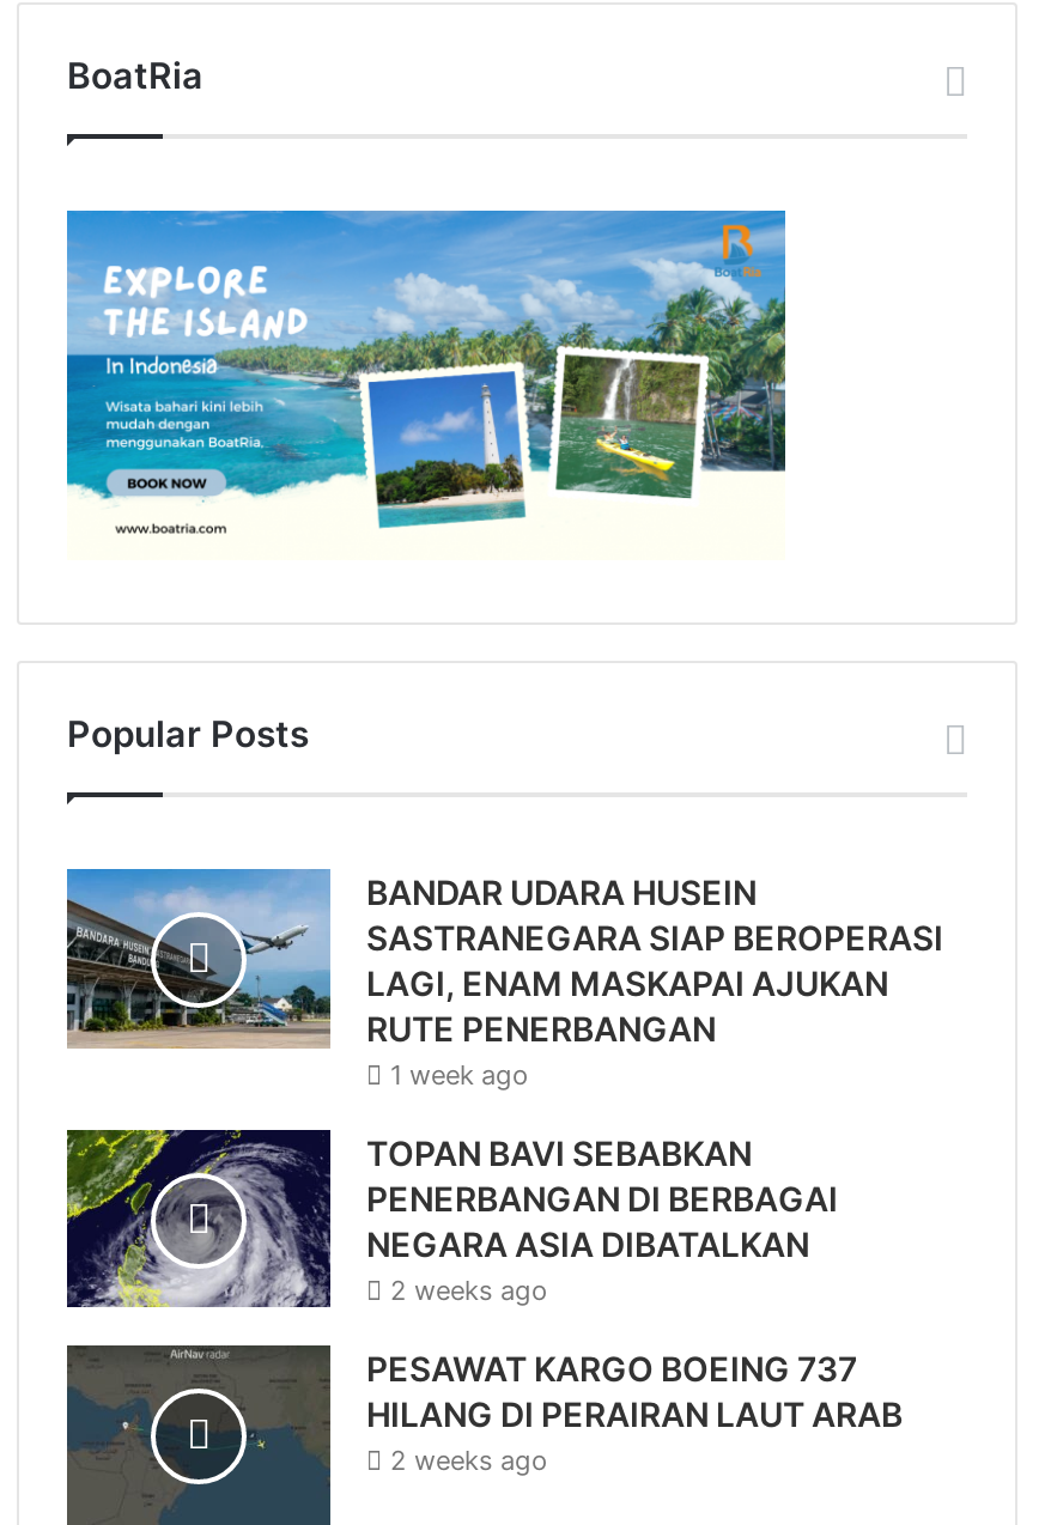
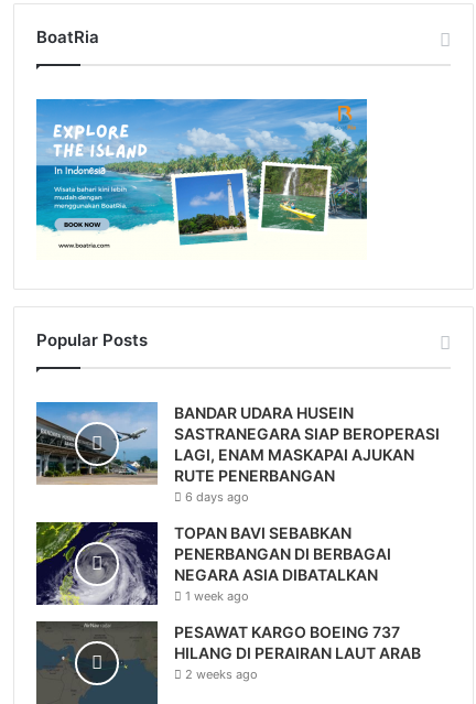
- 1 week ago
+ 6 days ago

- 2 weeks ago
+ 1 week ago
